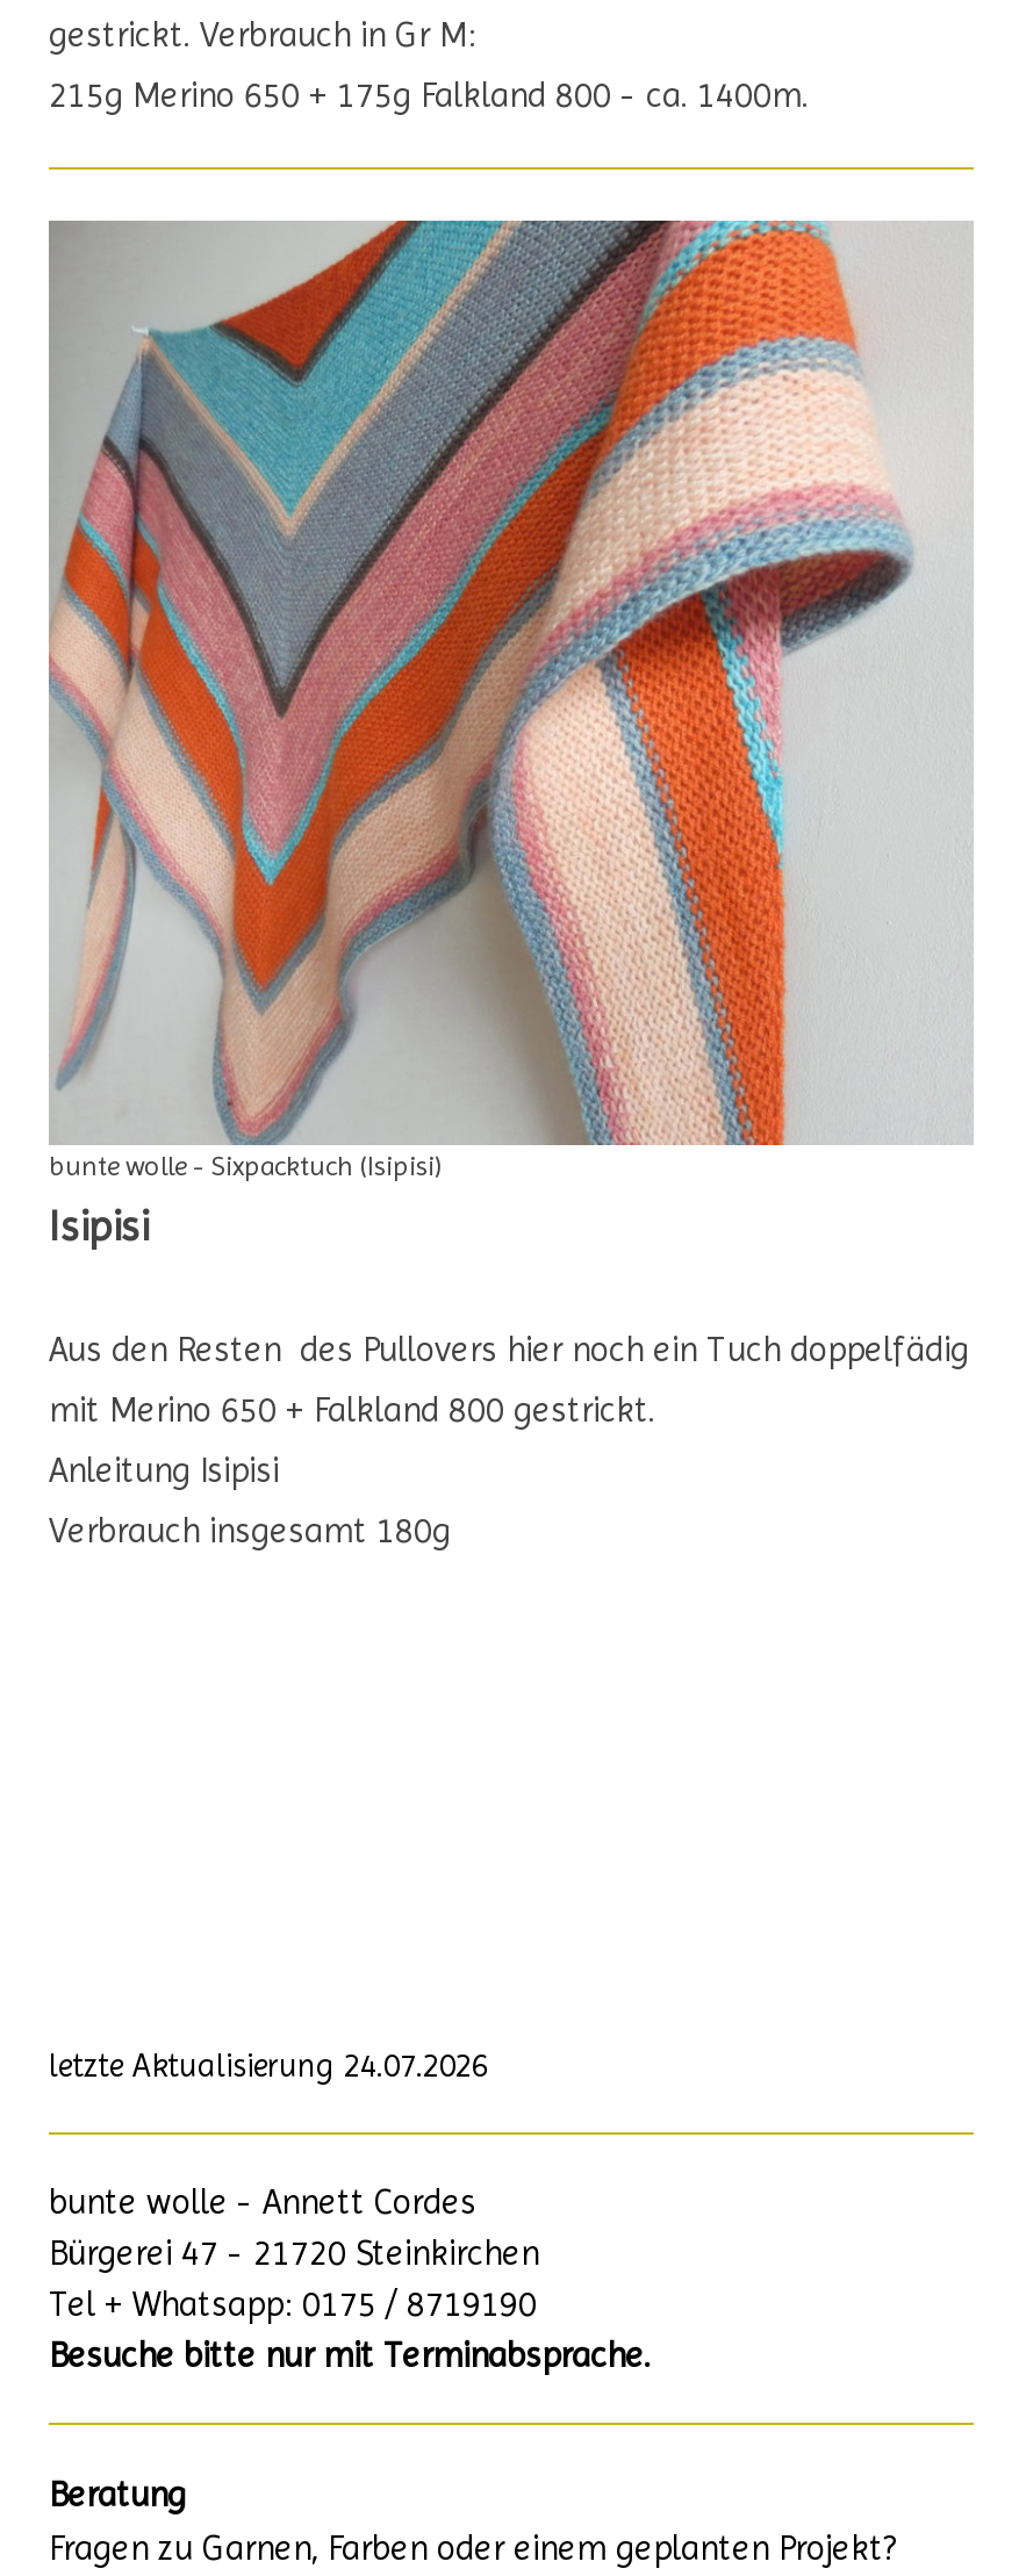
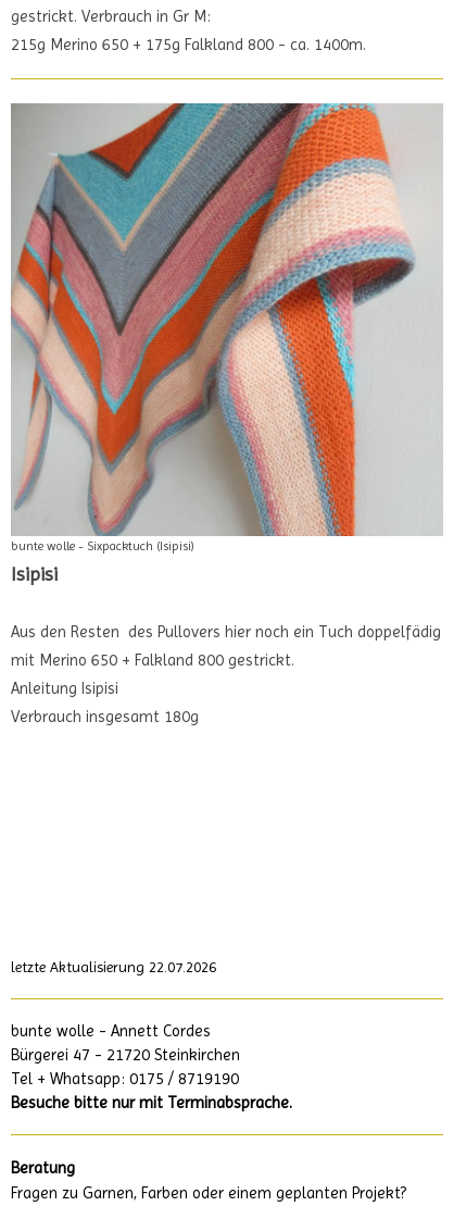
- letzte Aktualisierung 24.07.2026
+ letzte Aktualisierung 22.07.2026
